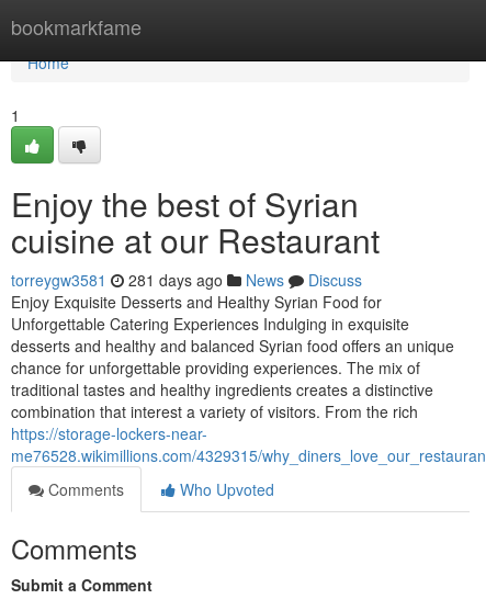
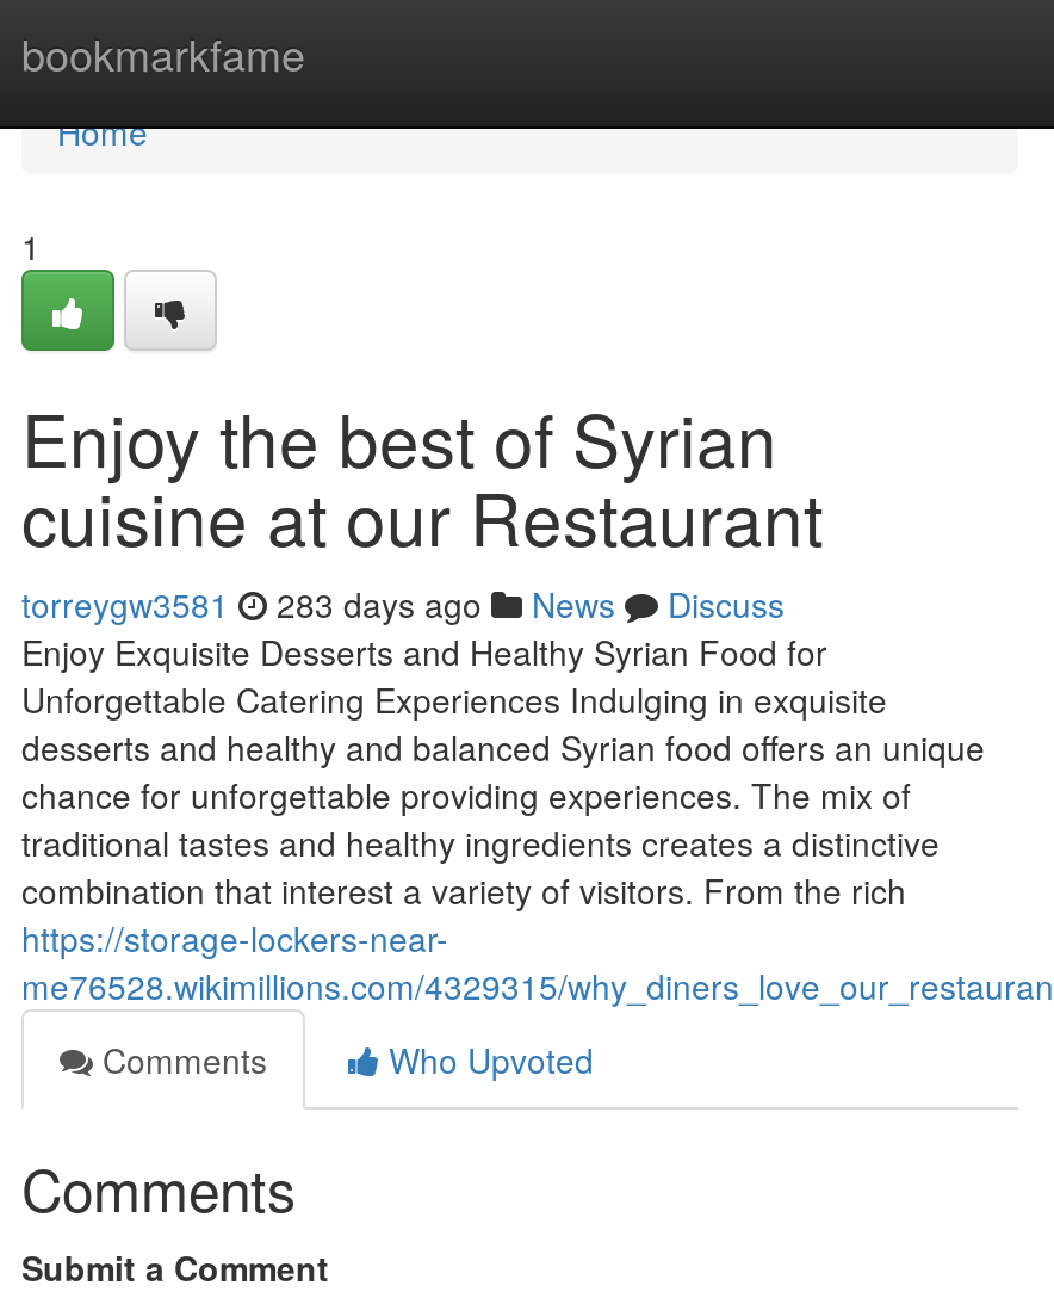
- torreygw3581 281 days ago News Discuss
+ torreygw3581 283 days ago News Discuss
